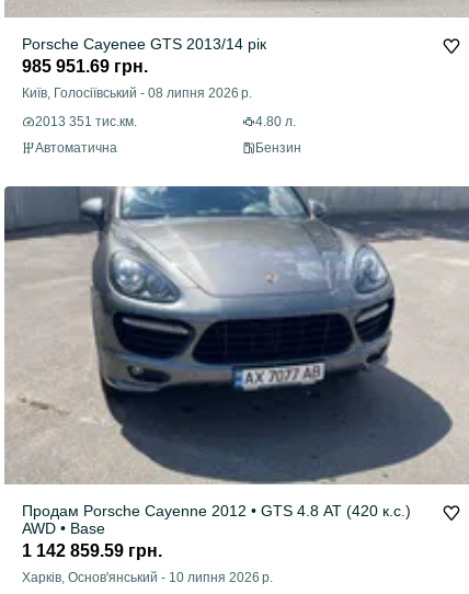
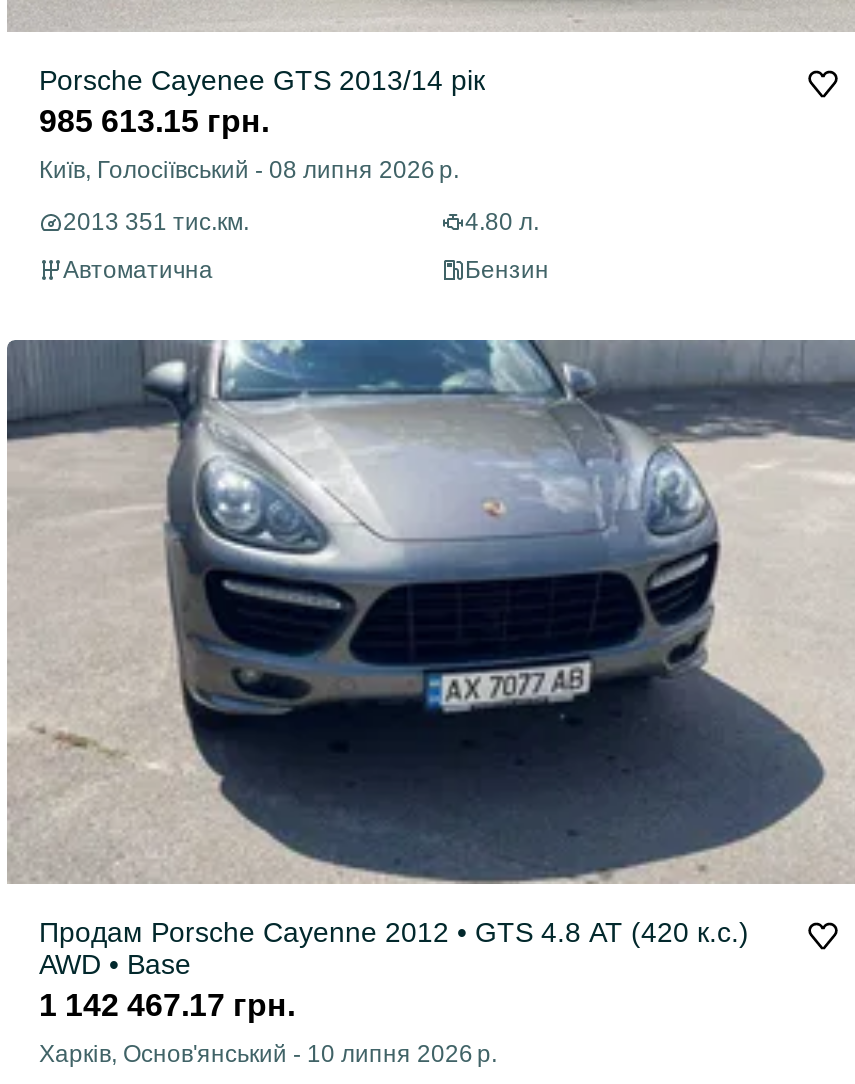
- 985 951.69 грн.
+ 985 613.15 грн.

- 1 142 859.59 грн.
+ 1 142 467.17 грн.
